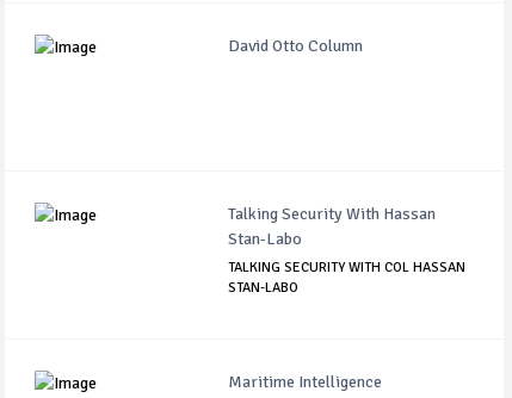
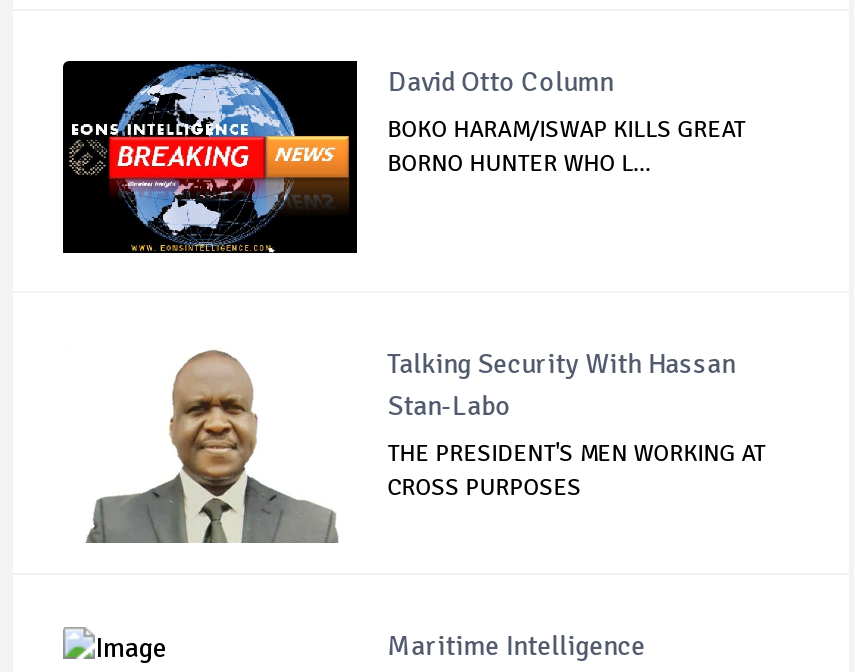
+ [image]
+ BOKO HARAM/ISWAP KILLS GREAT
+ BORNO HUNTER WHO L...

+ [image]

- TALKING SECURITY WITH COL HASSAN
- STAN-LABO
+ THE PRESIDENT'S MEN WORKING AT
+ CROSS PURPOSES
